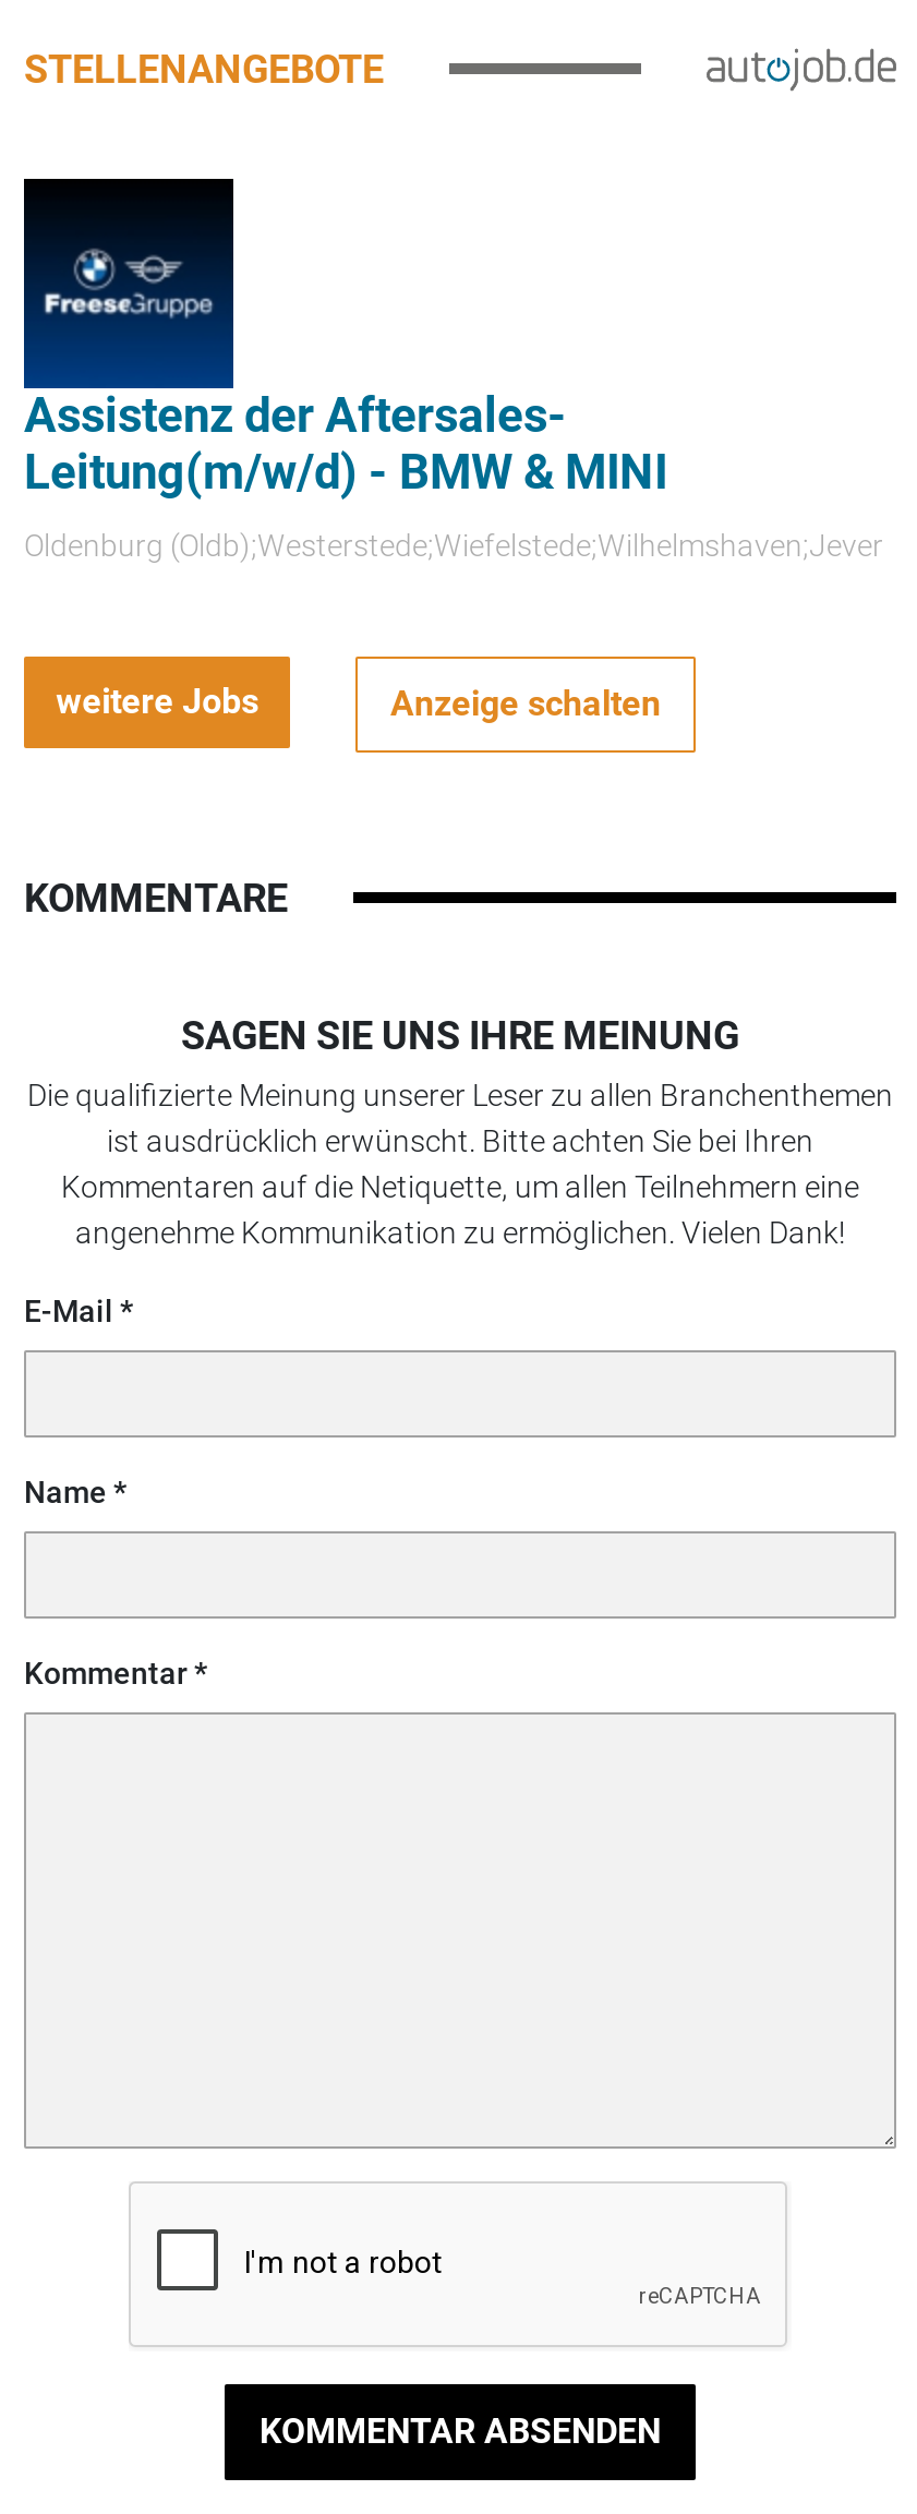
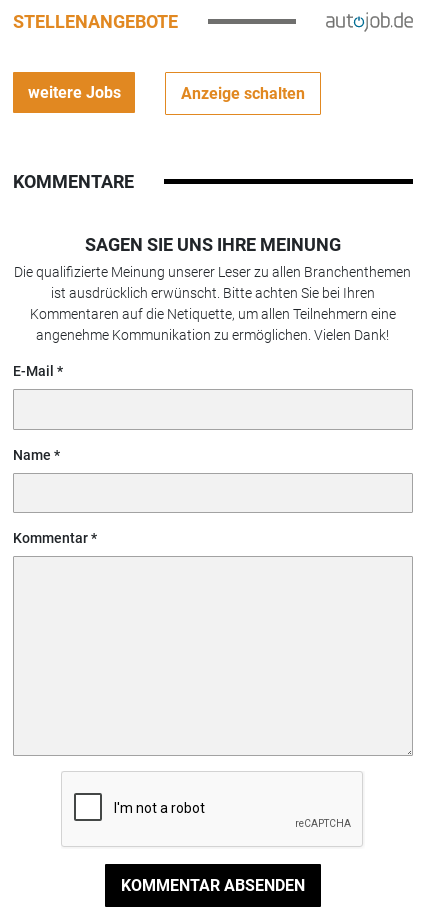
- [image]
- Assistenz der Aftersales-
- Leitung(m/w/d) - BMW & MINI
- Oldenburg (Oldb);Westerstede;Wiefelstede;Wilhelmshaven;Jever
